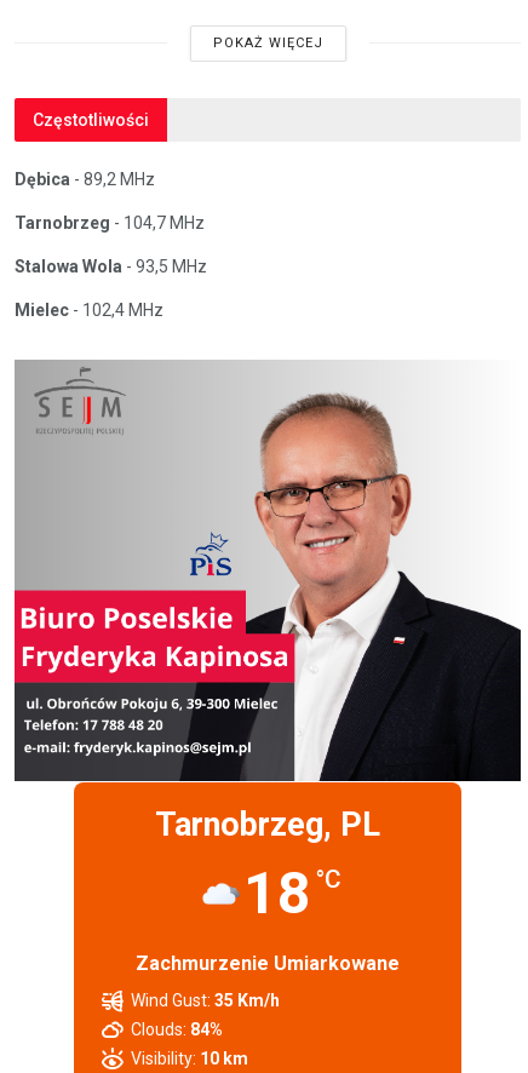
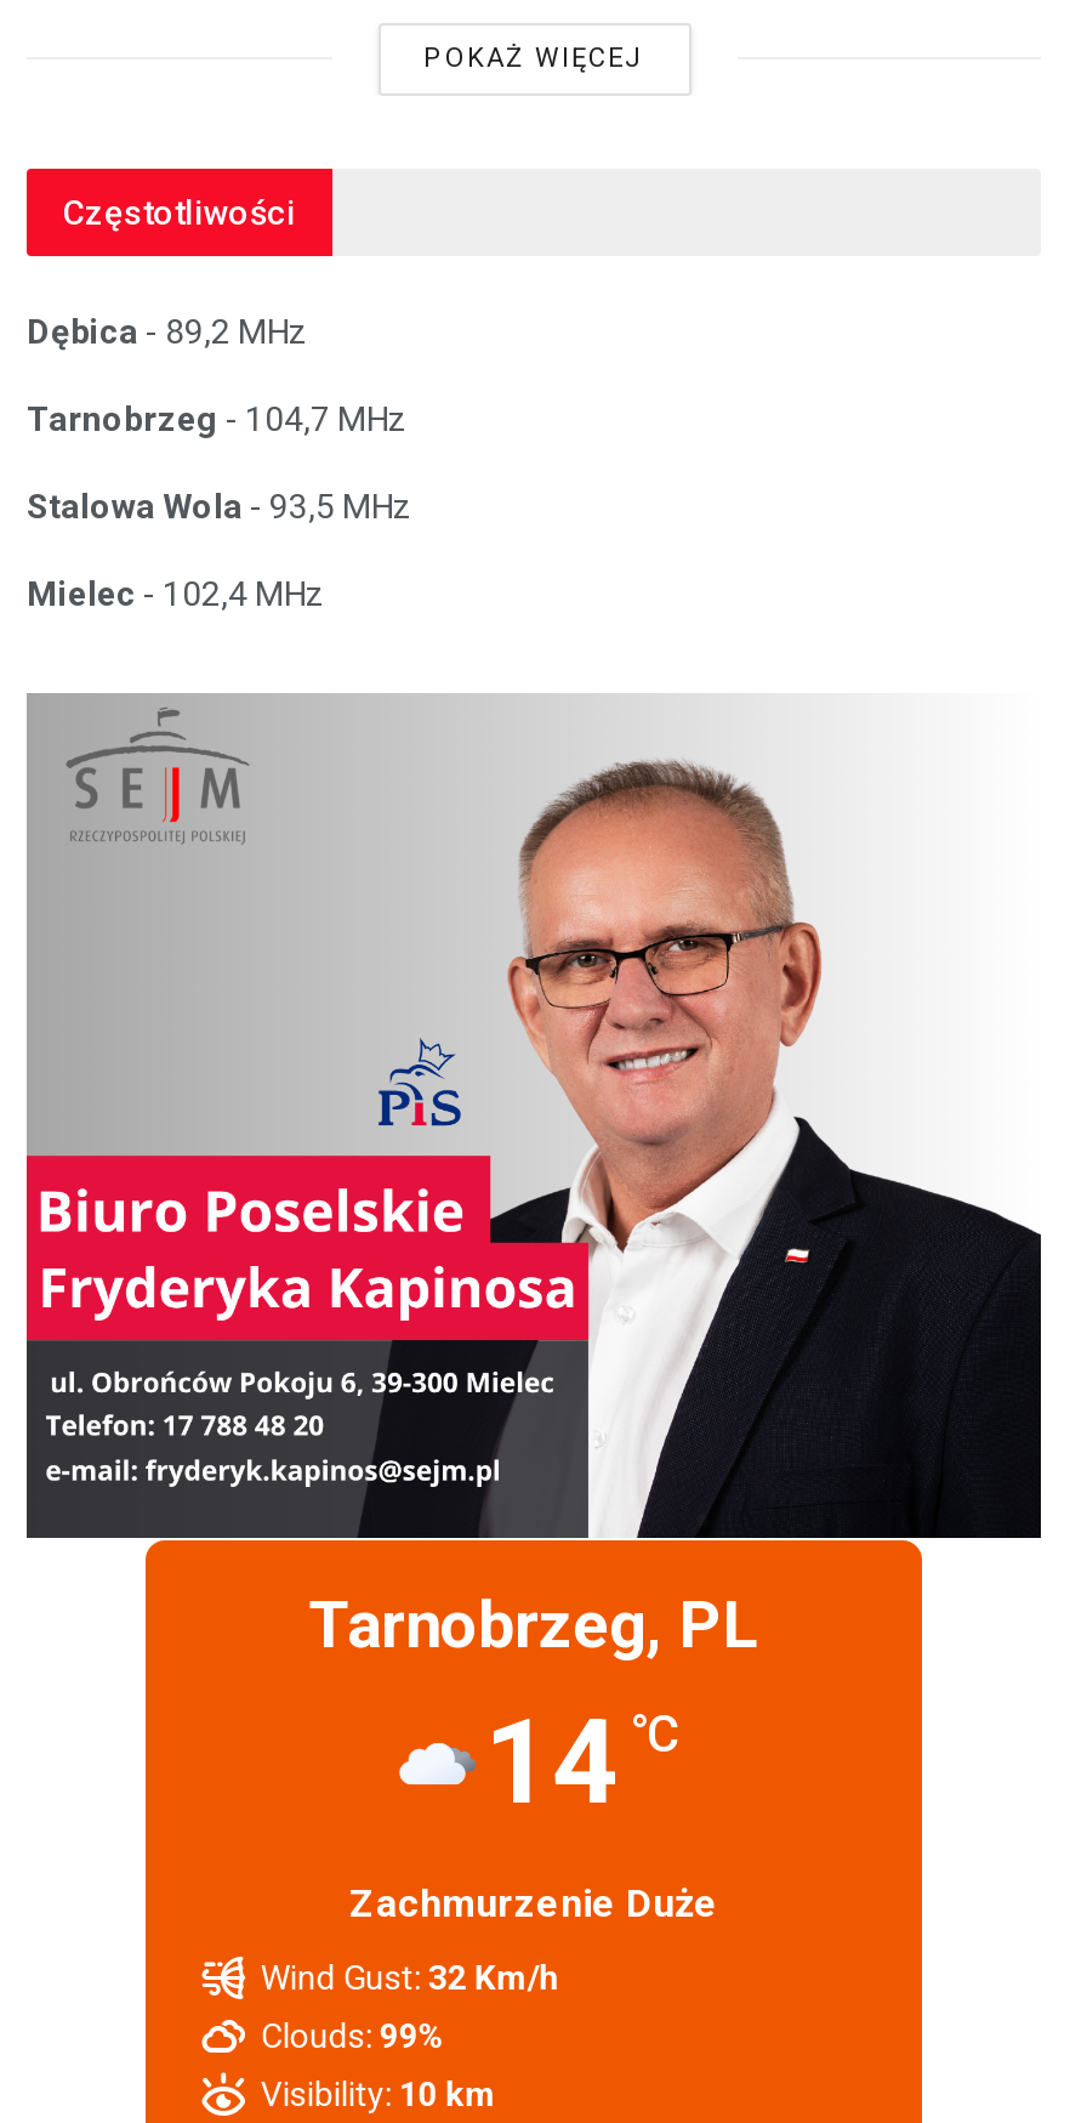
- 18 °C
+ 14 °C

- Zachmurzenie Umiarkowane
+ Zachmurzenie Duże

- Wind Gust: 35 Km/h
+ Wind Gust: 32 Km/h

- Clouds: 84%
+ Clouds: 99%
